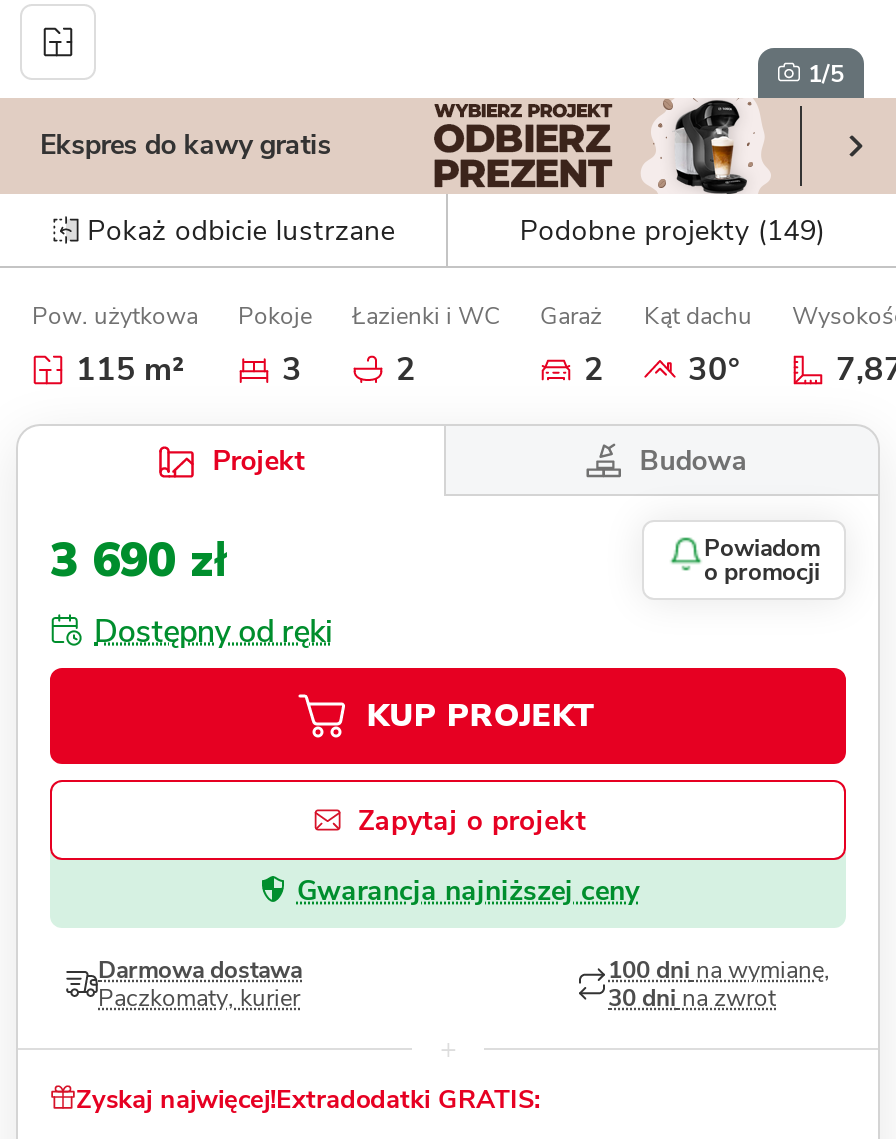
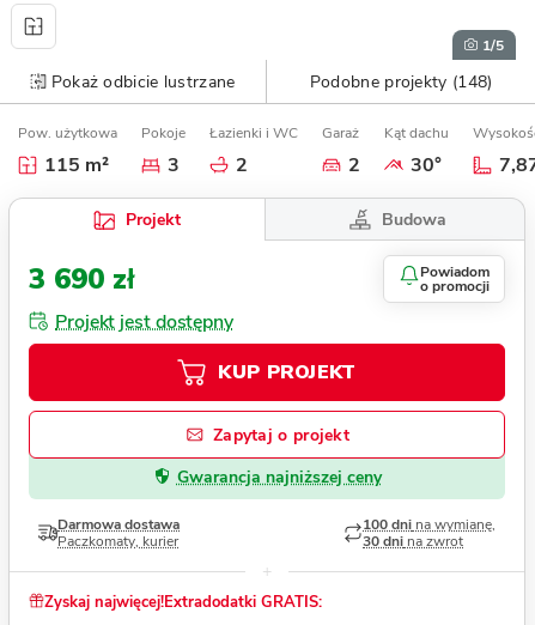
- Ekspres do kawy gratis

- Podobne projekty (149)
+ Podobne projekty (148)

- Dostępny od ręki
+ Projekt jest dostępny
